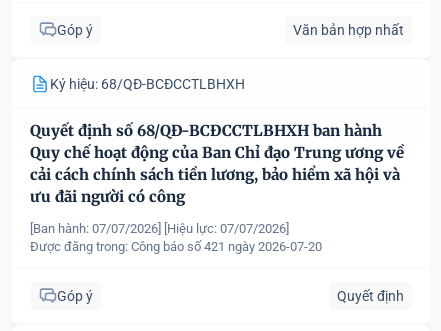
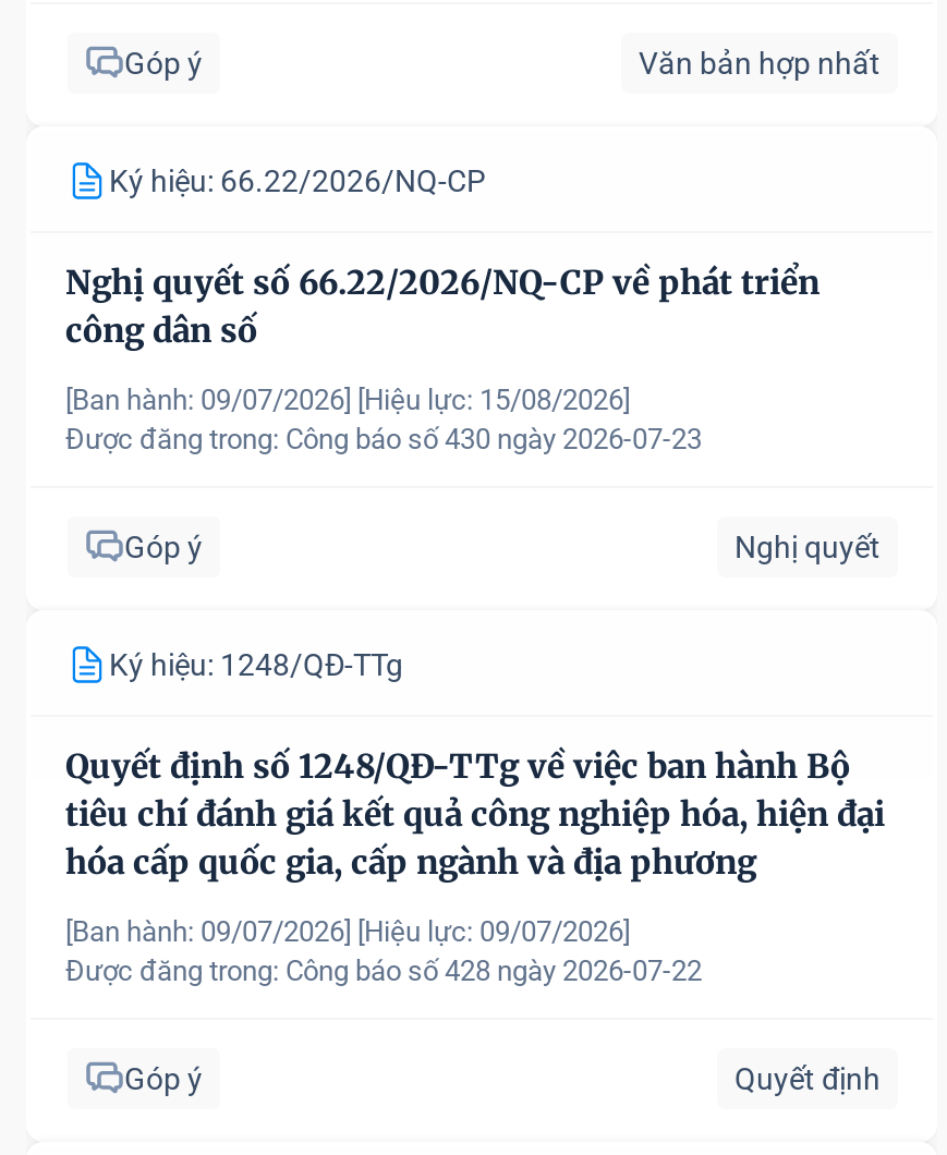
- Ký hiệu: 68/QĐ-BCĐCCTLBHXH
- Quyết định số 68/QĐ-BCĐCCTLBHXH ban hành
- Quy chế hoạt động của Ban Chỉ đạo Trung ương về
- cải cách chính sách tiền lương, bảo hiểm xã hội và
- ưu đãi người có công
- [Ban hành: 07/07/2026] [Hiệu lực: 07/07/2026]
- Được đăng trong: Công báo số 421 ngày 2026-07-20
+ Ký hiệu: 66.22/2026/NQ-CP
+ Nghị quyết số 66.22/2026/NQ-CP về phát triển
+ công dân số
+ [Ban hành: 09/07/2026] [Hiệu lực: 15/08/2026]
+ Được đăng trong: Công báo số 430 ngày 2026-07-23
+ Góp ý
+ Nghị quyết
+ Ký hiệu: 1248/QĐ-TTg
+ Quyết định số 1248/QĐ-TTg về việc ban hành Bộ
+ tiêu chí đánh giá kết quả công nghiệp hóa, hiện đại
+ hóa cấp quốc gia, cấp ngành và địa phương
+ [Ban hành: 09/07/2026] [Hiệu lực: 09/07/2026]
+ Được đăng trong: Công báo số 428 ngày 2026-07-22
